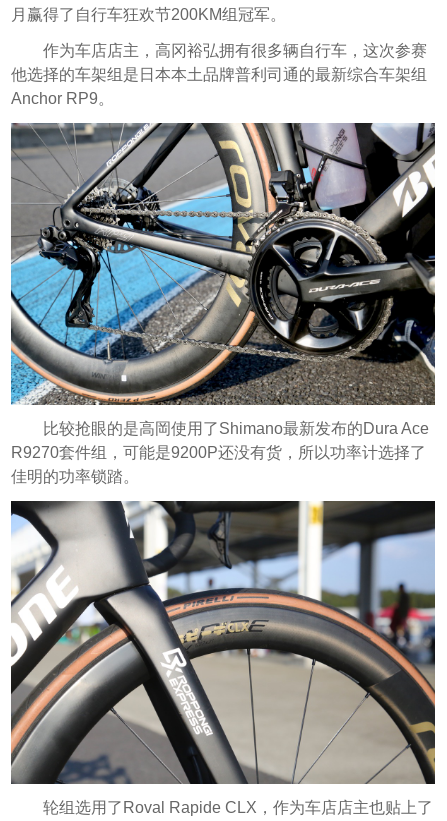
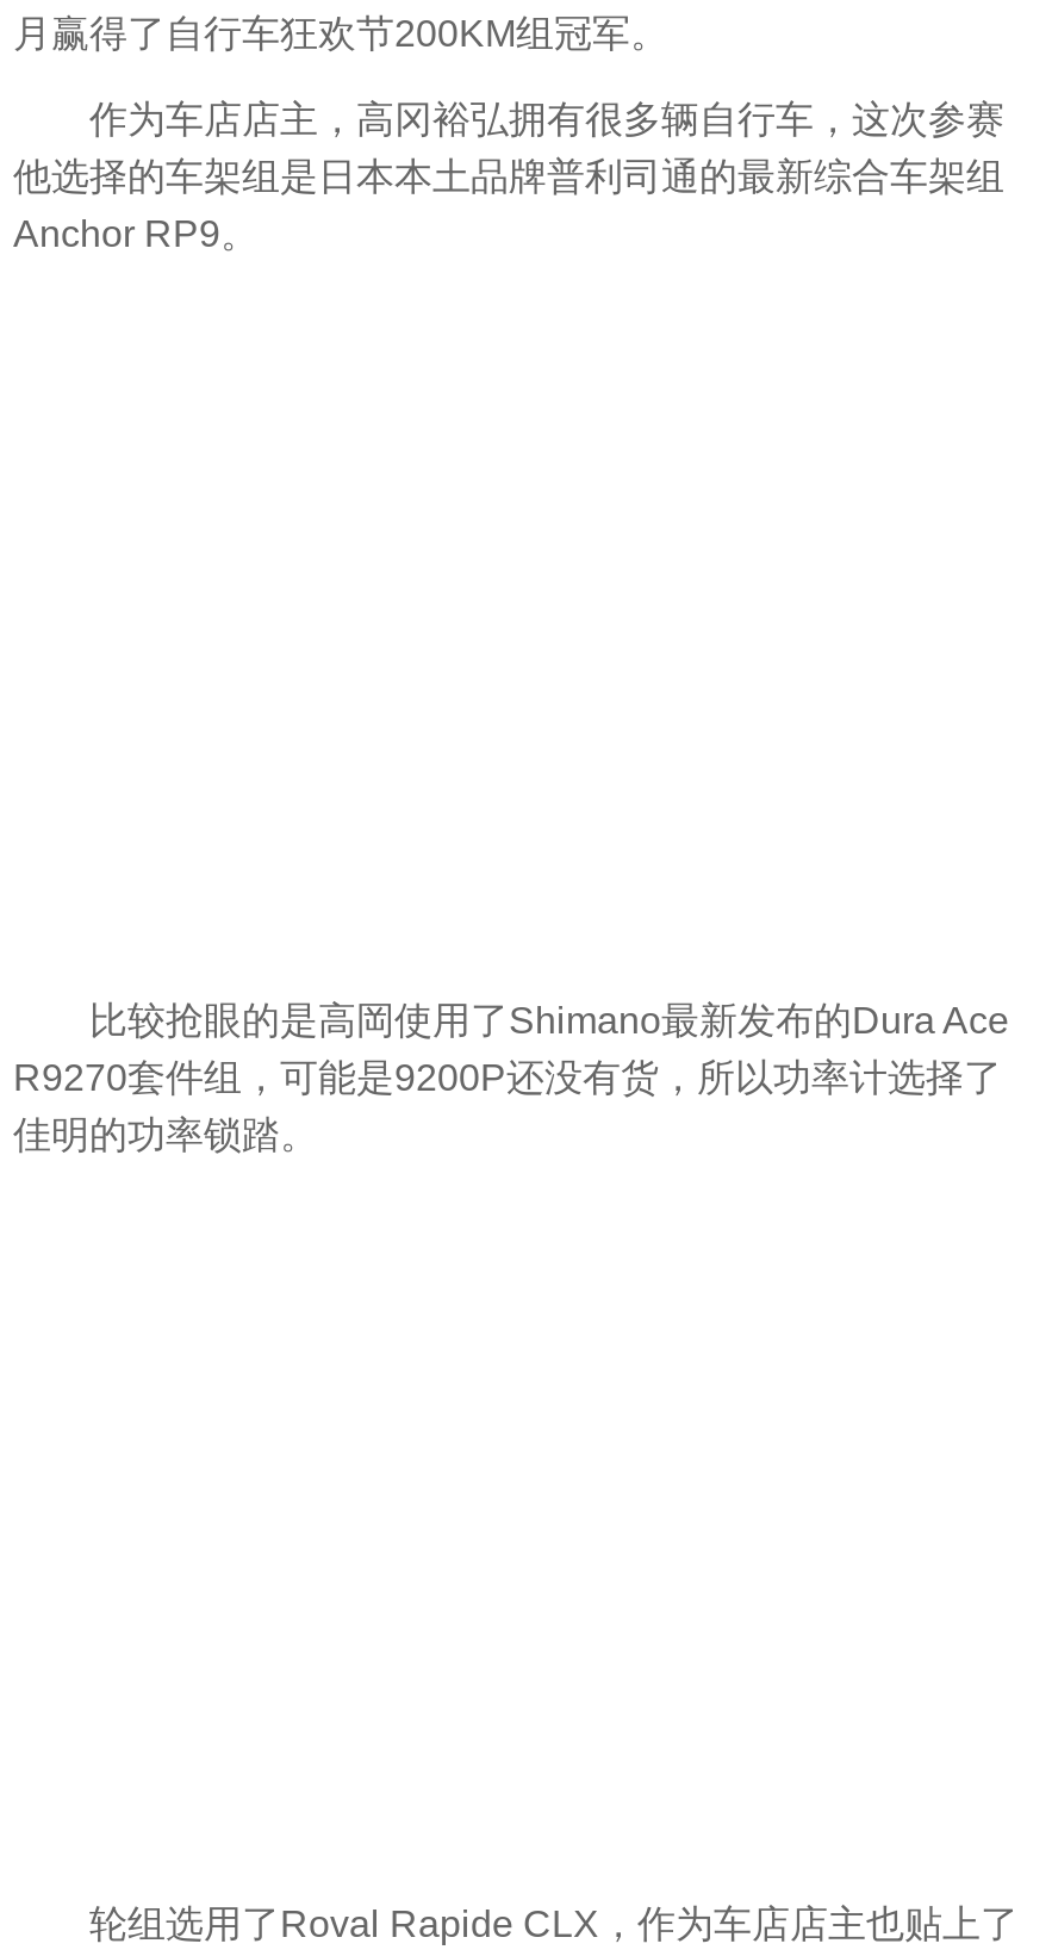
- [image]

- [image]
